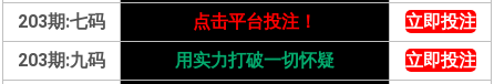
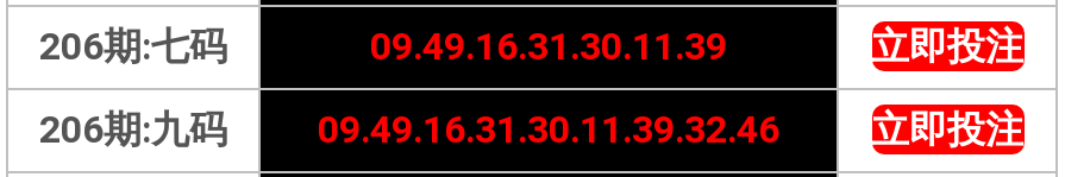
- 203期:七码
- 点击平台投注！
+ 206期:七码
+ 09.49.16.31.30.11.39

- 203期:九码
- 用实力打破一切怀疑
+ 206期:九码
+ 09.49.16.31.30.11.39.32.46
